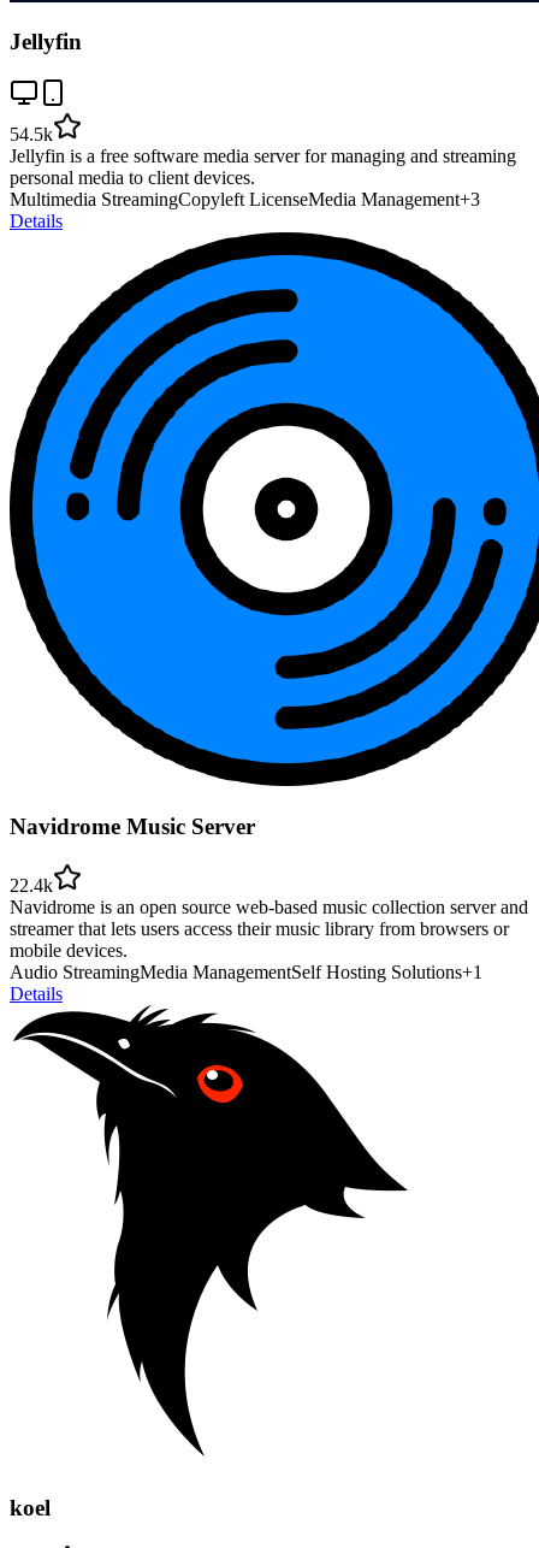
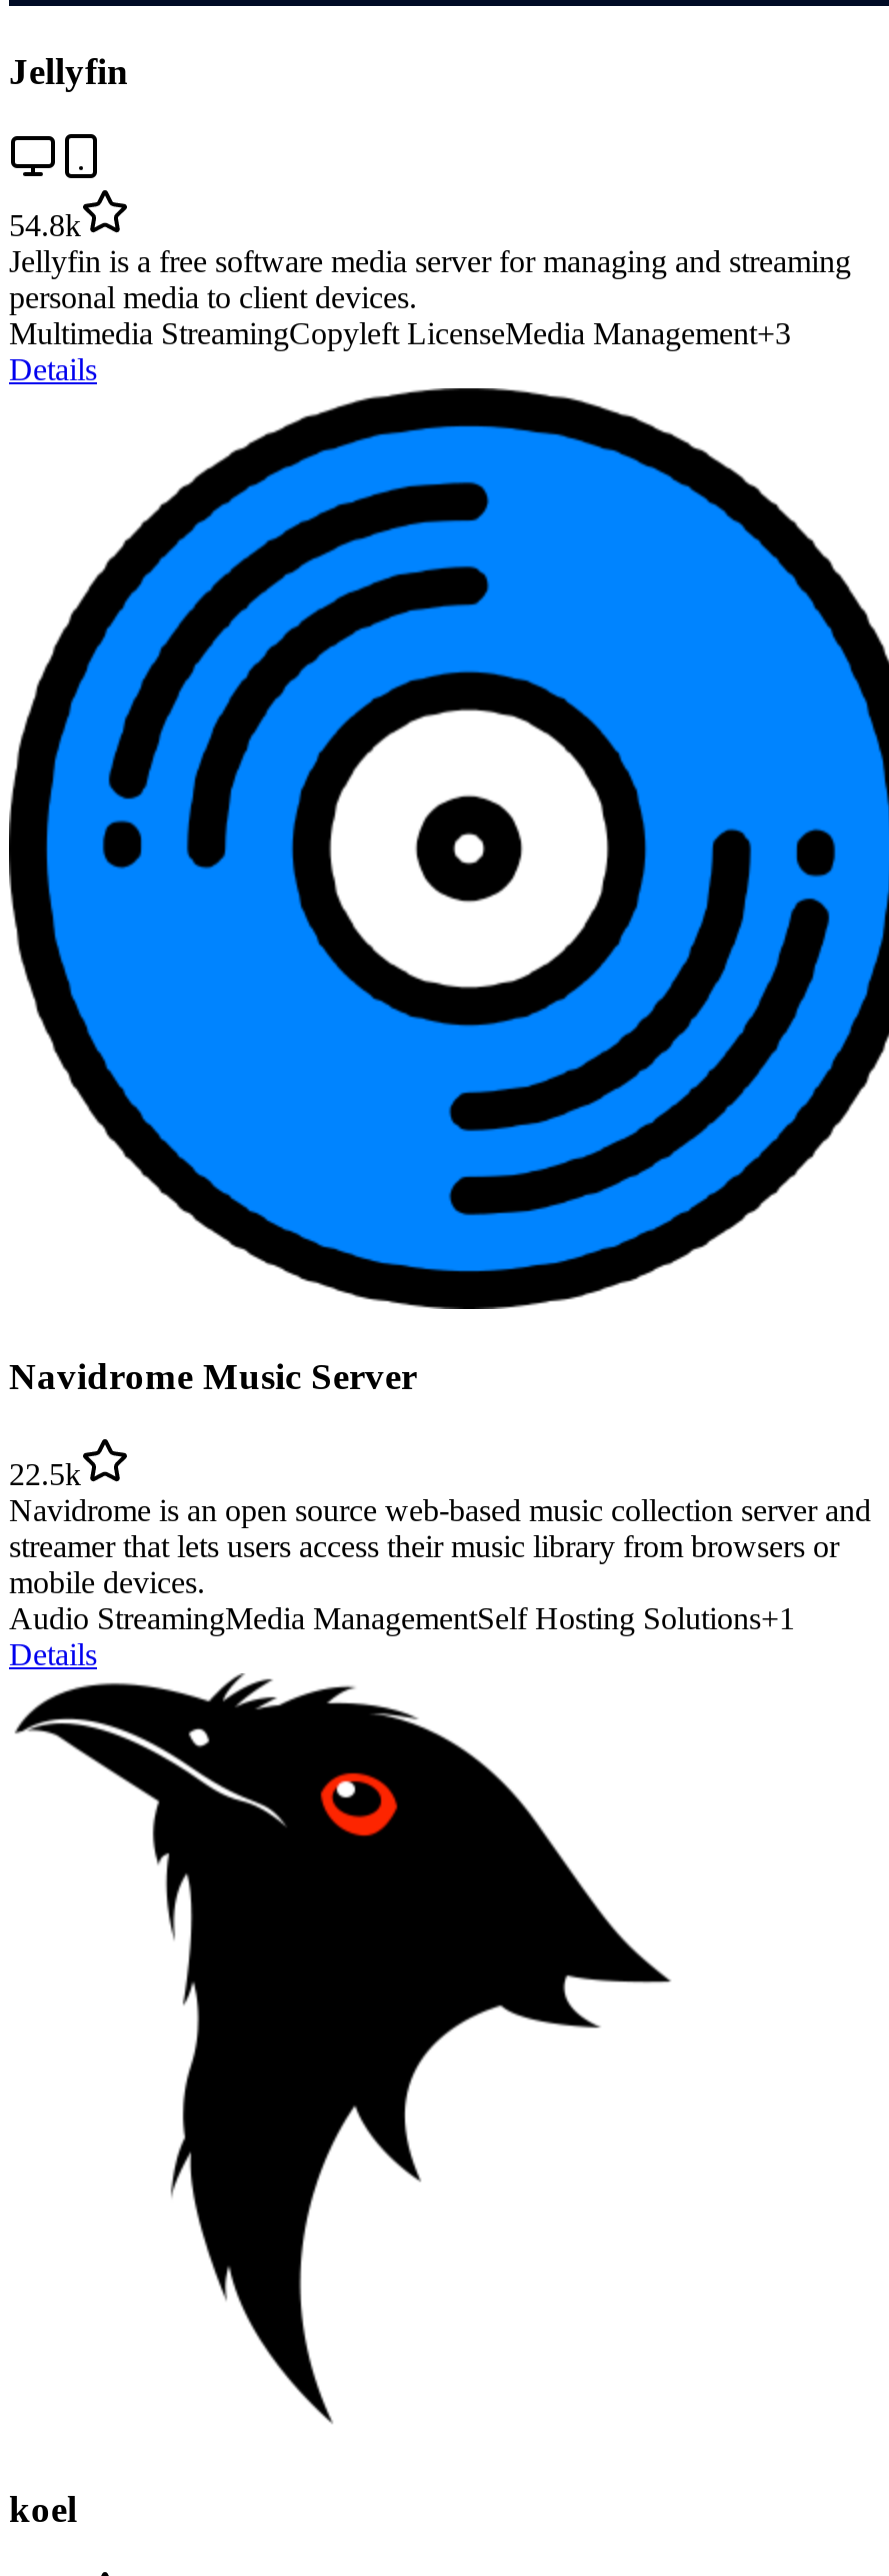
- 54.5k
+ 54.8k

- 22.4k
+ 22.5k
